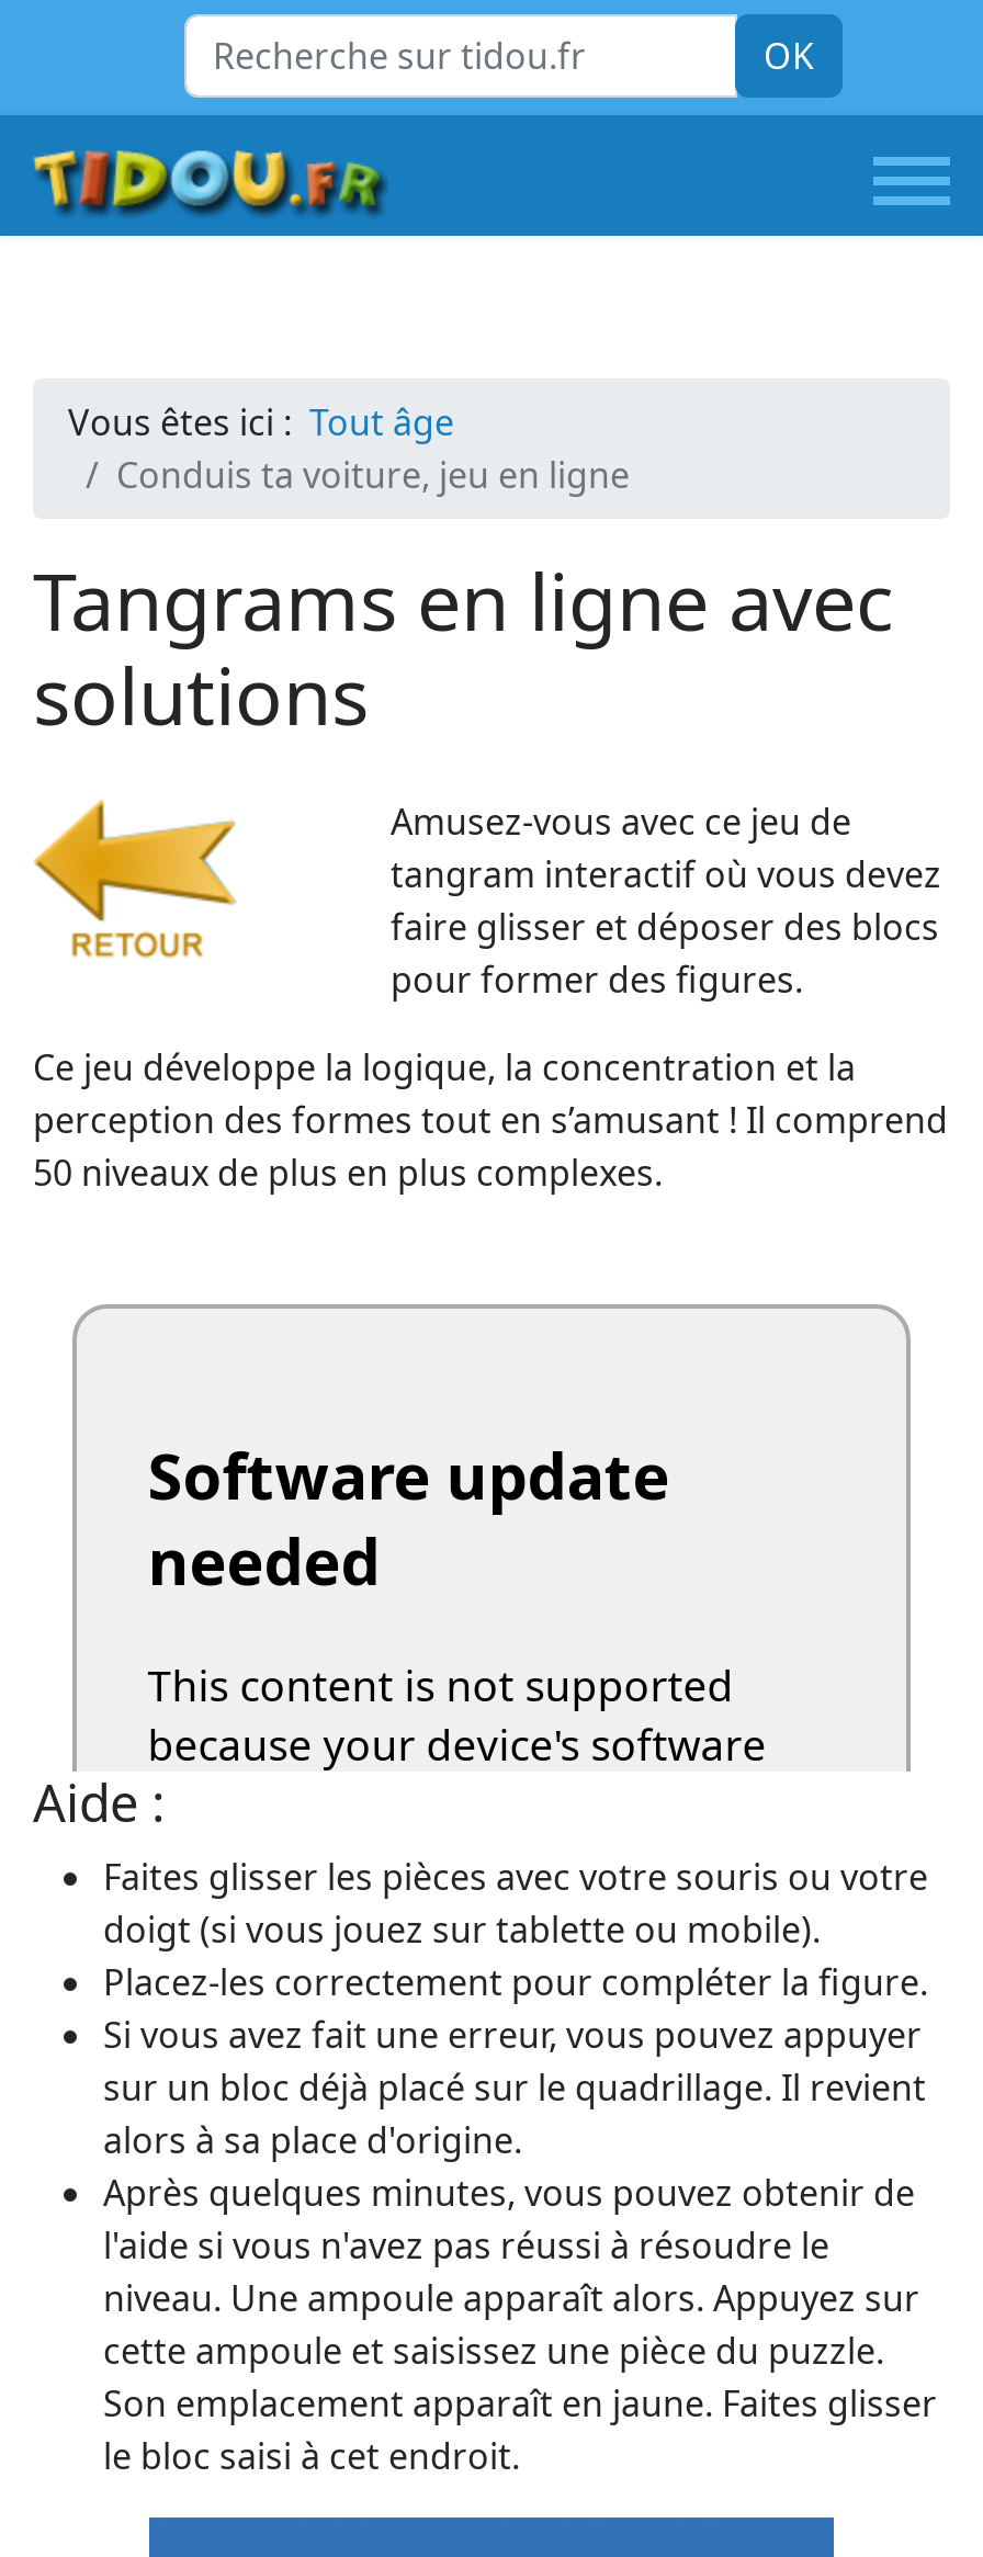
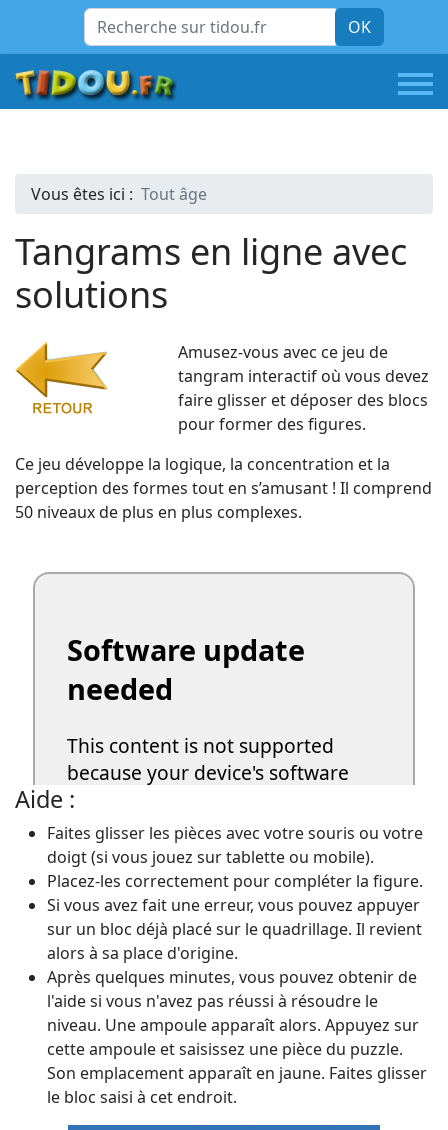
- Conduis ta voiture, jeu en ligne
